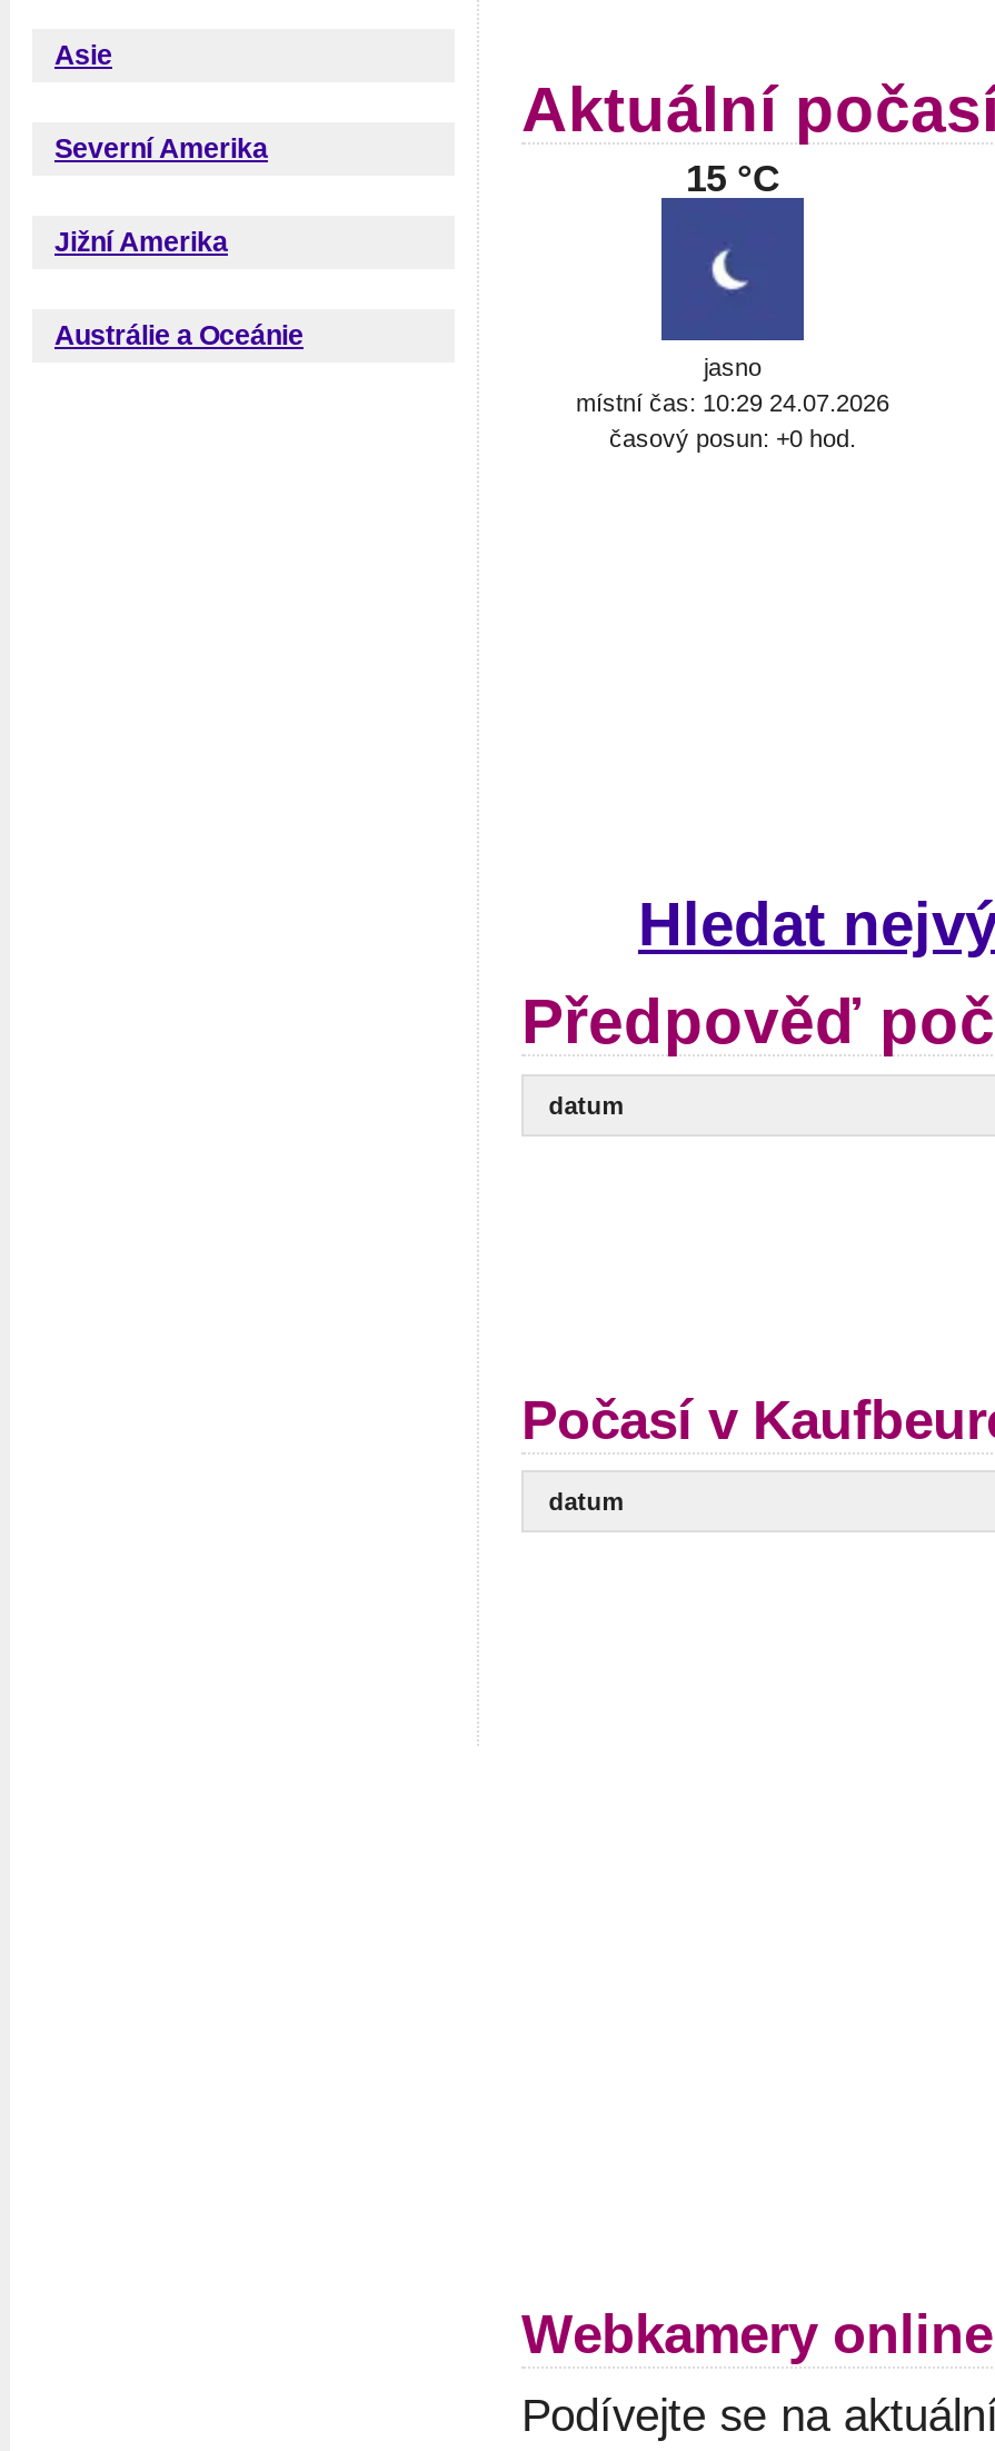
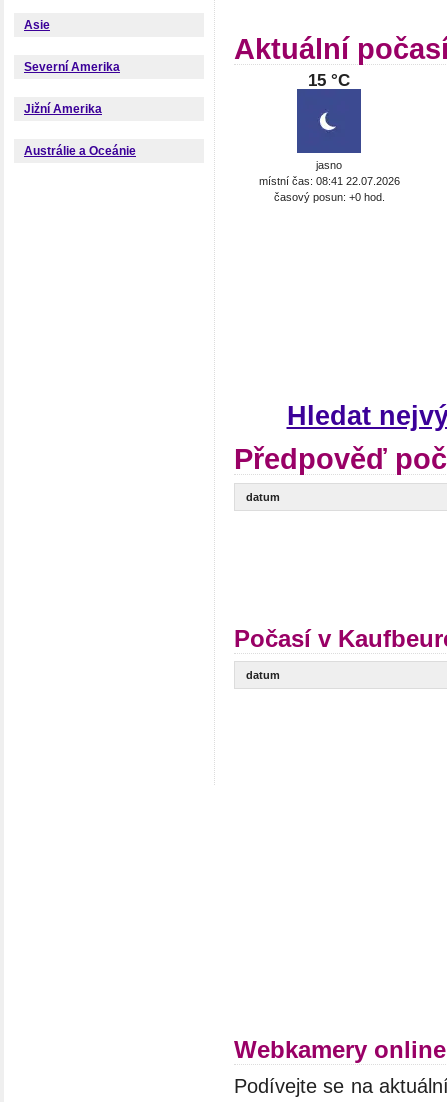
- místní čas: 10:29 24.07.2026
+ místní čas: 08:41 22.07.2026
